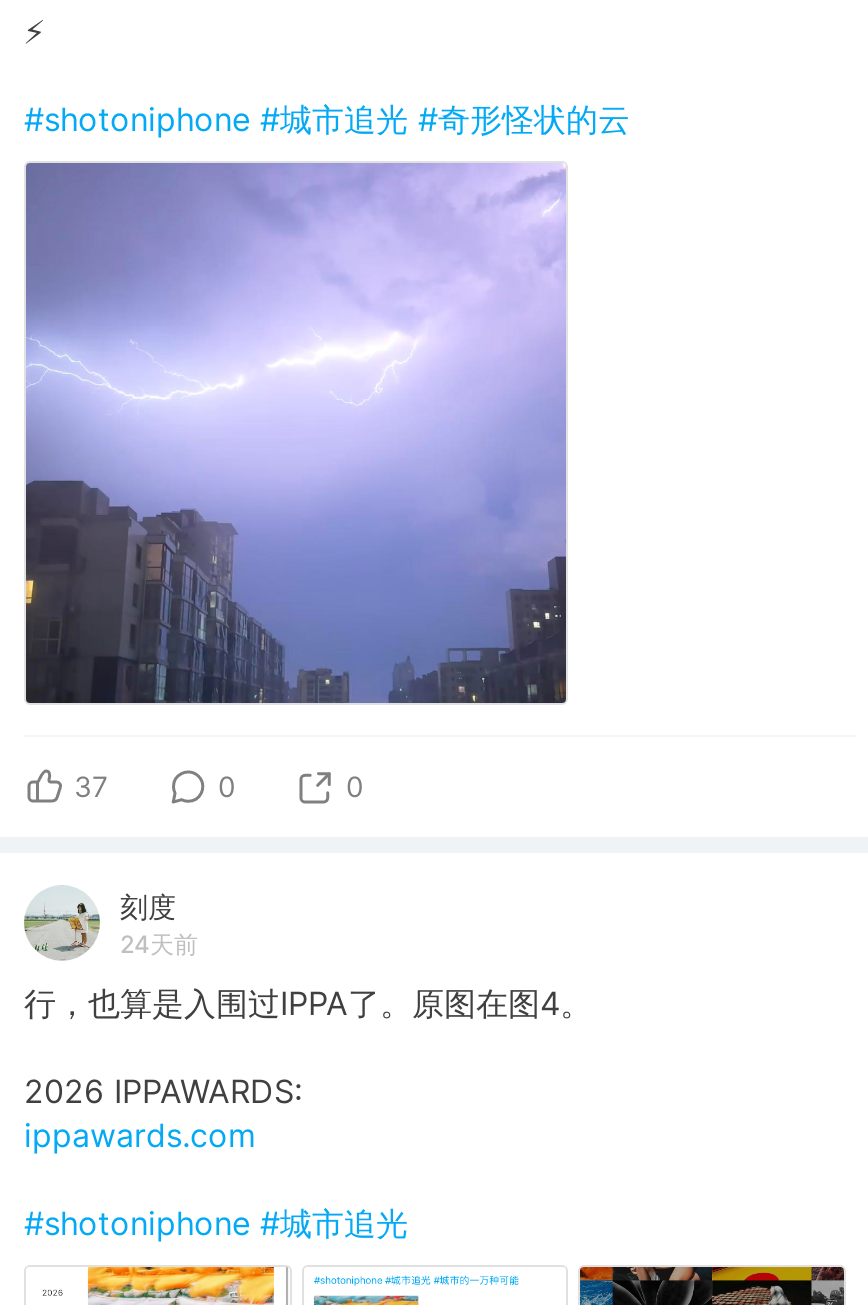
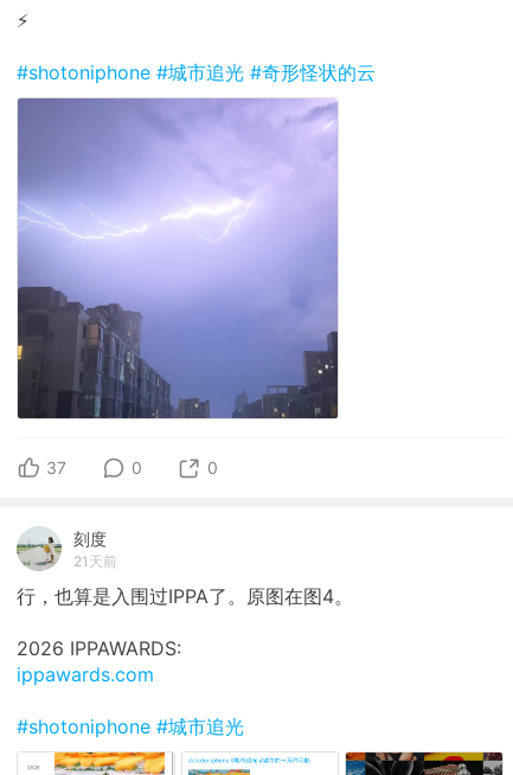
- 24天前
+ 21天前
